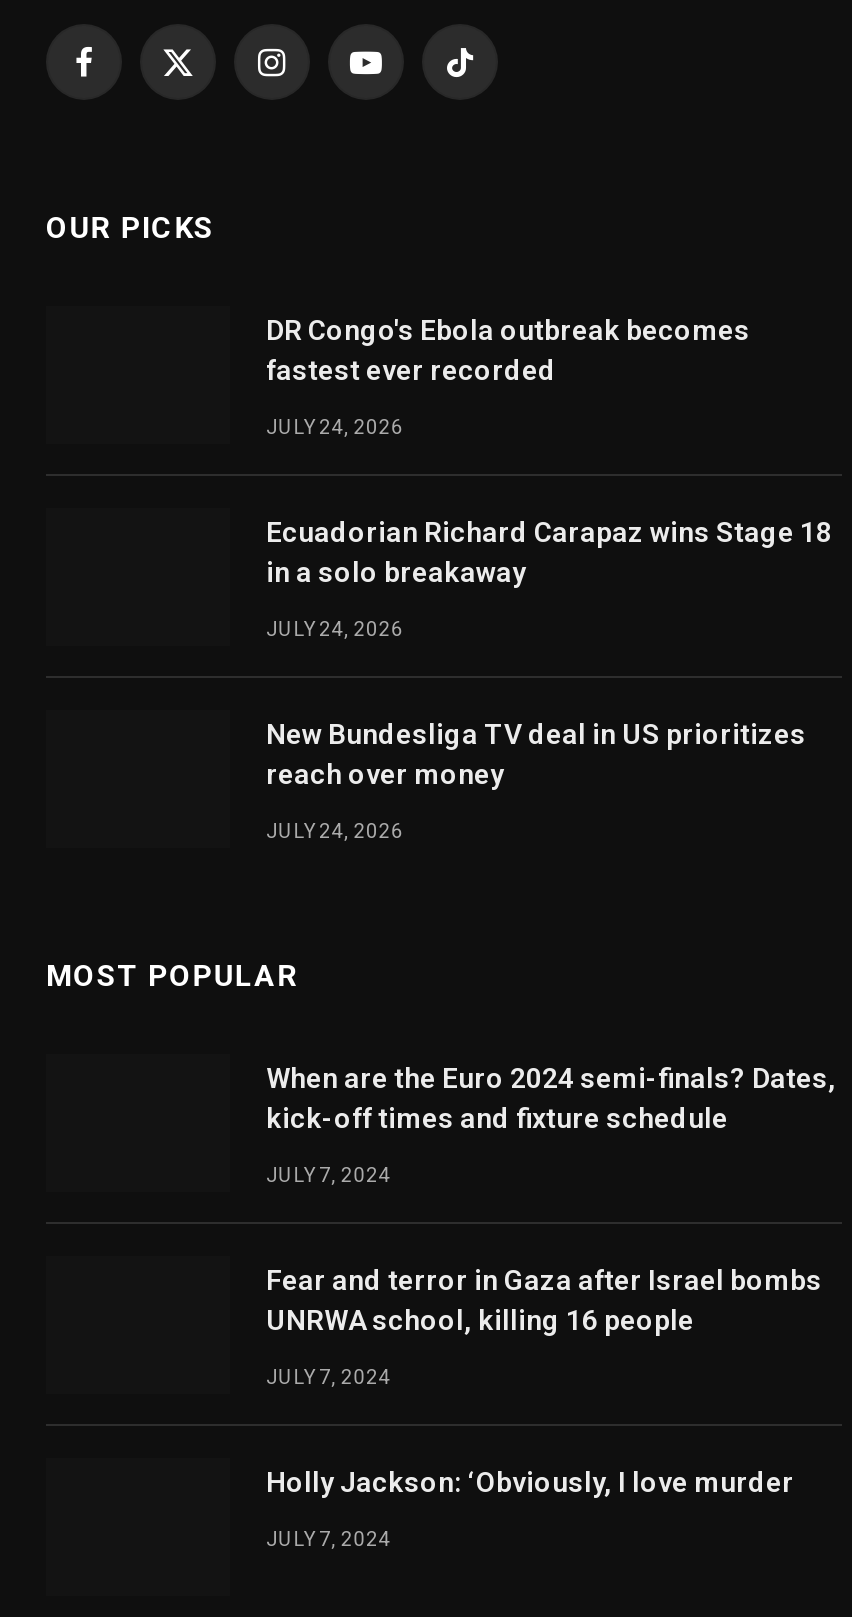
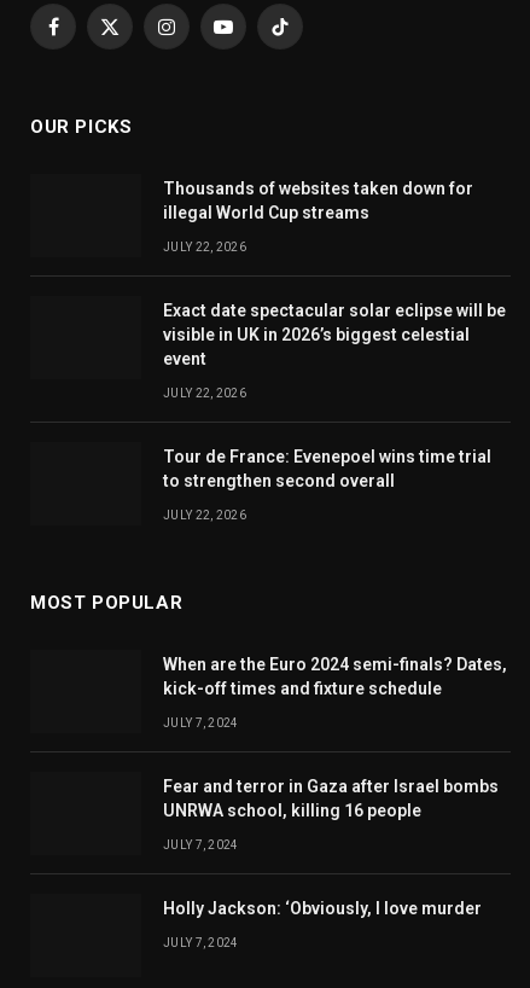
- DR Congo's Ebola outbreak becomes
- fastest ever recorded
+ Thousands of websites taken down for
+ illegal World Cup streams

- JULY 24, 2026
+ JULY 22, 2026

- Ecuadorian Richard Carapaz wins Stage 18
- in a solo breakaway
+ Exact date spectacular solar eclipse will be
+ visible in UK in 2026’s biggest celestial
+ event

- JULY 24, 2026
+ JULY 22, 2026

- New Bundesliga TV deal in US prioritizes
- reach over money
+ Tour de France: Evenepoel wins time trial
+ to strengthen second overall

- JULY 24, 2026
+ JULY 22, 2026
